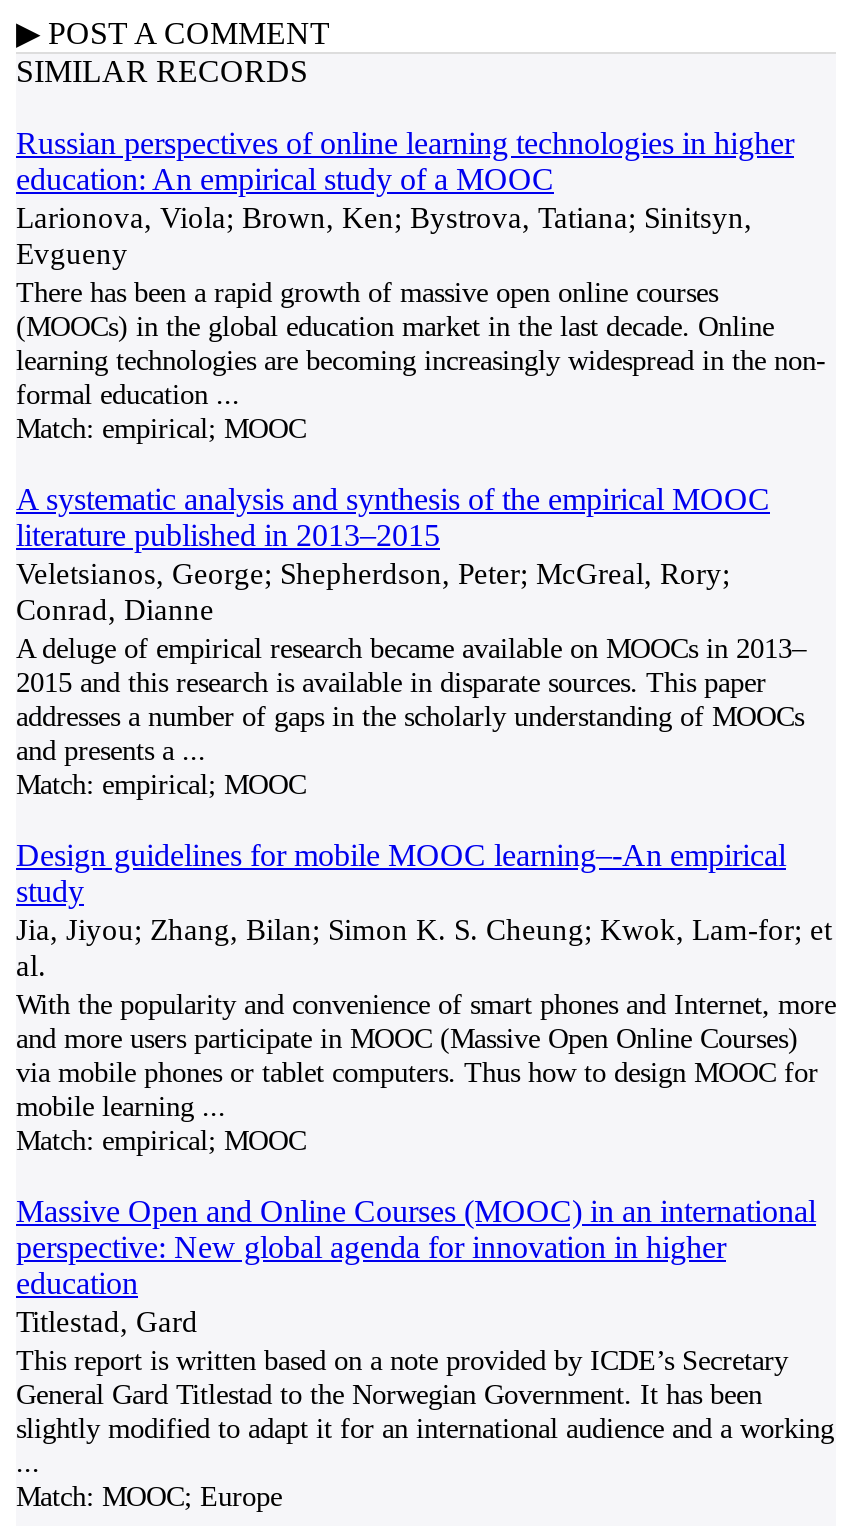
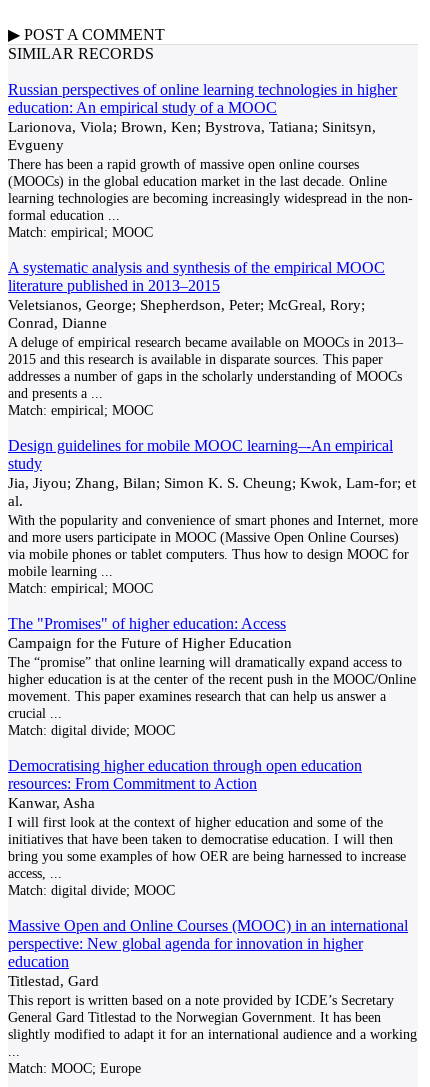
+ The "Promises" of higher education: Access
+ Campaign for the Future of Higher Education
+ The “promise” that online learning will dramatically expand access to
+ higher education is at the center of the recent push in the MOOC/Online
+ movement. This paper examines research that can help us answer a
+ crucial...
+ Match: digital divide; MOOC
+ Democratising higher education through open education
+ resources: From Commitment to Action
+ Kanwar, Asha
+ I will first look at the context of higher education and some of the
+ initiatives that have been taken to democratise education. I will then
+ bring you some examples of how OER are being harnessed to increase
+ access,...
+ Match: digital divide; MOOC
